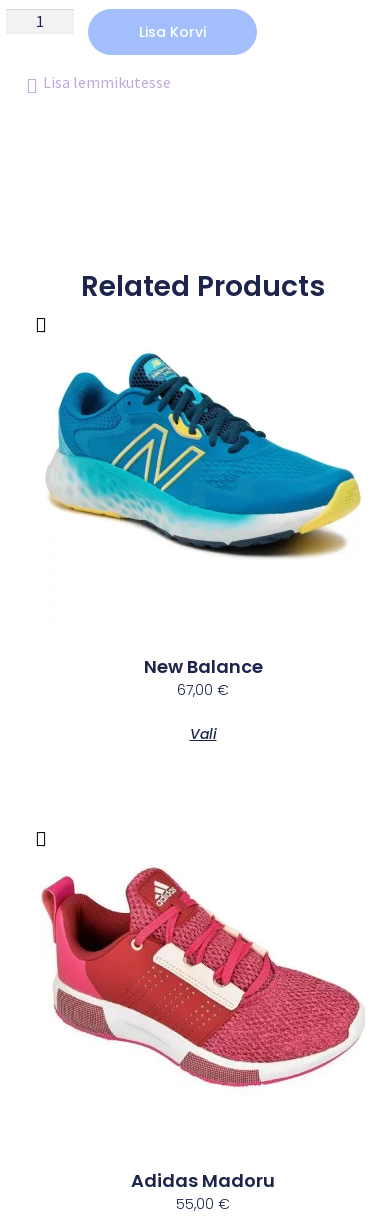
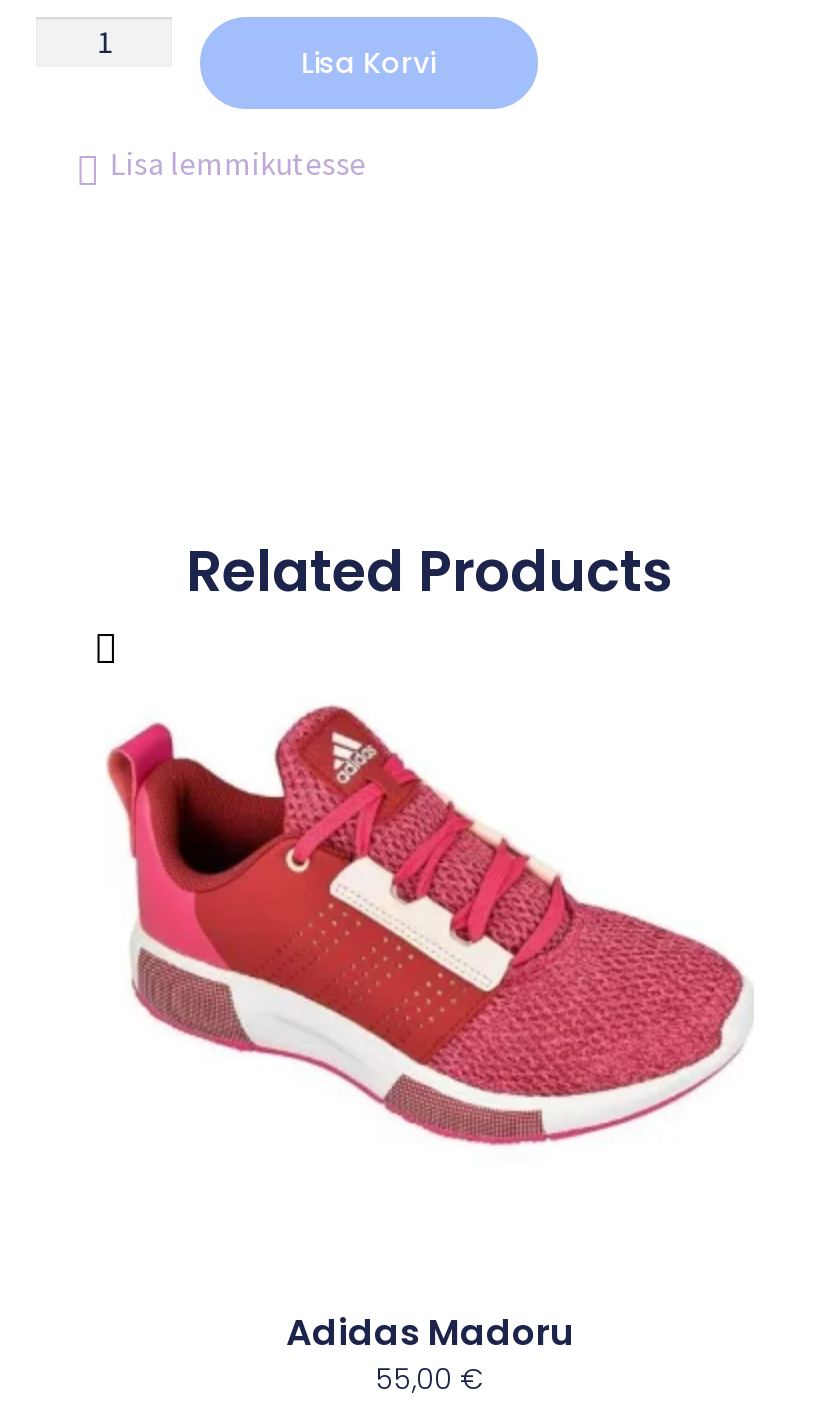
- [image]

- New Balance
- 67,00 €
- Vali
